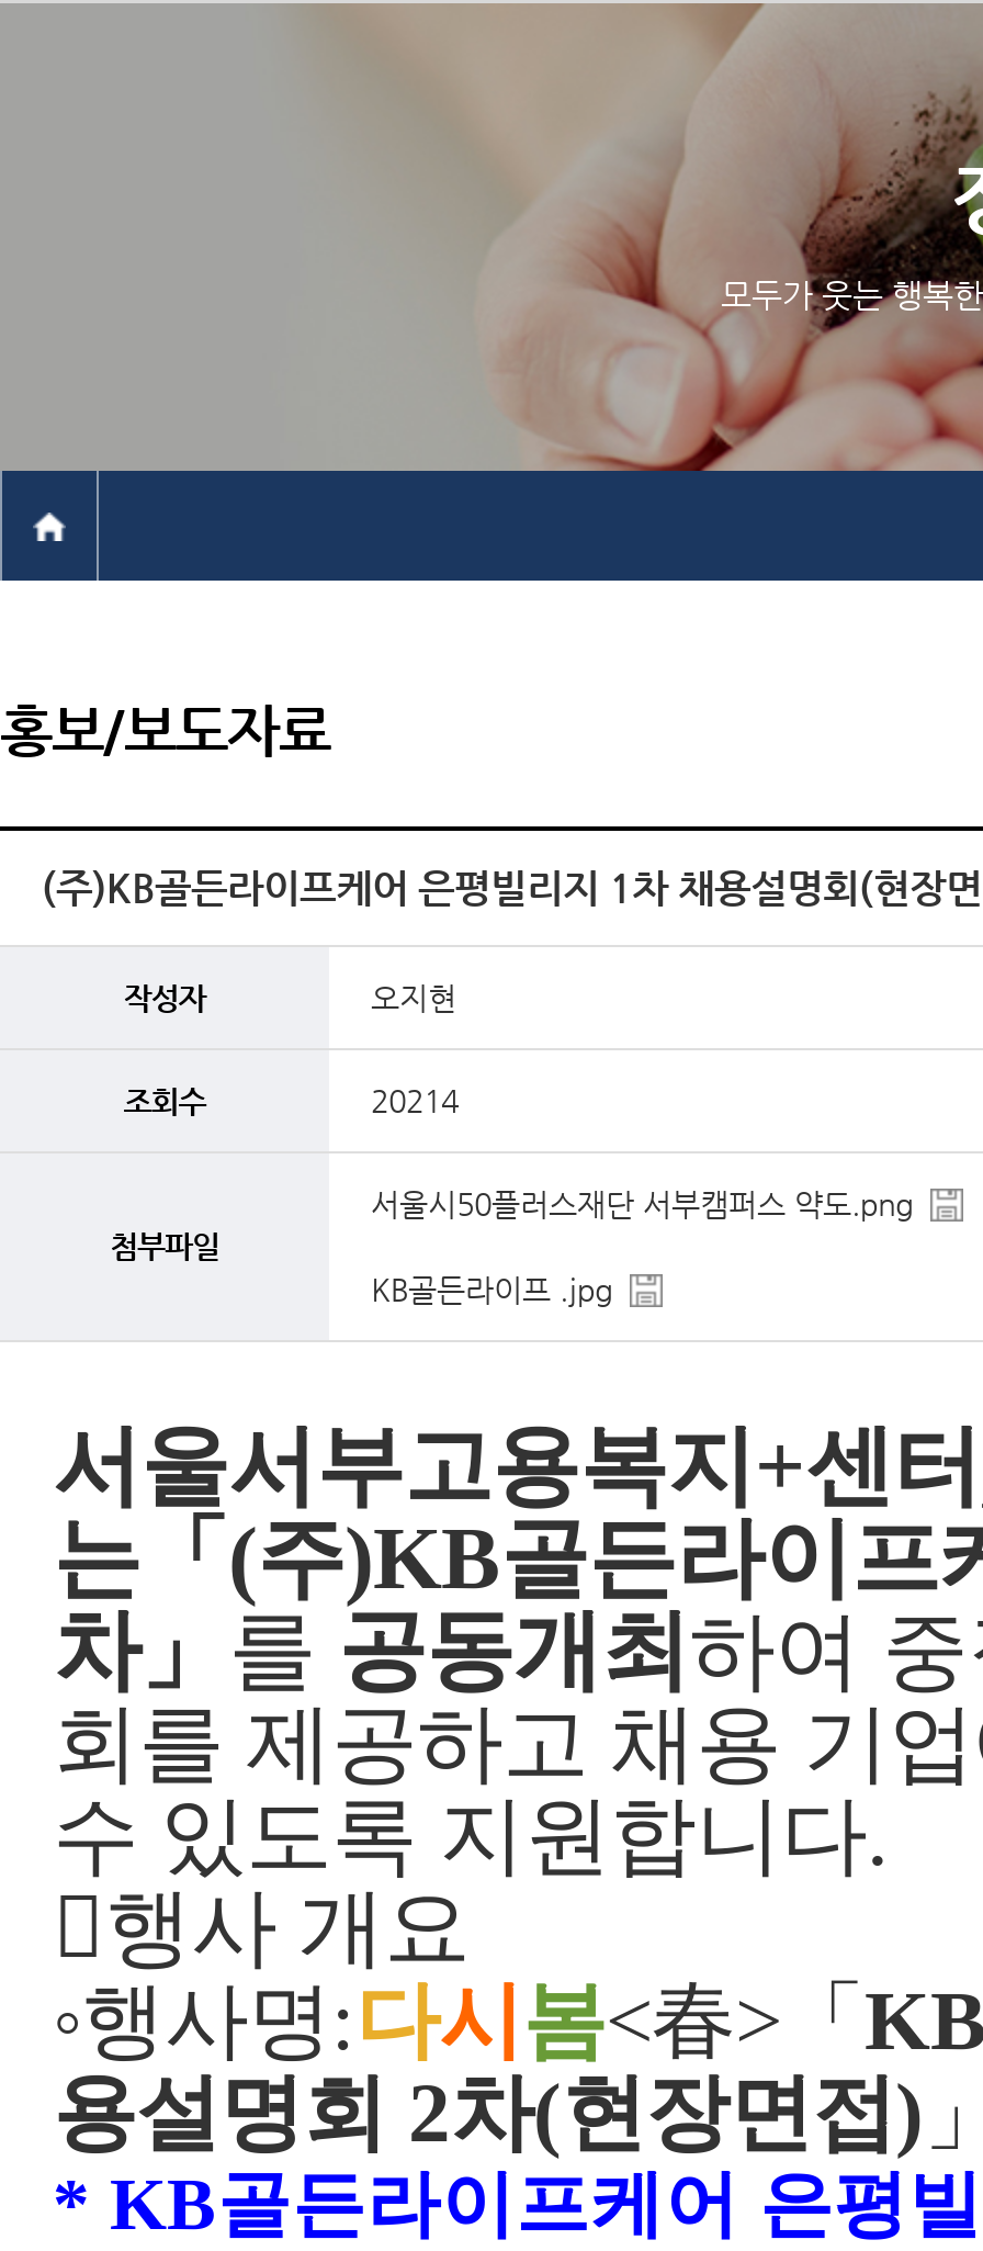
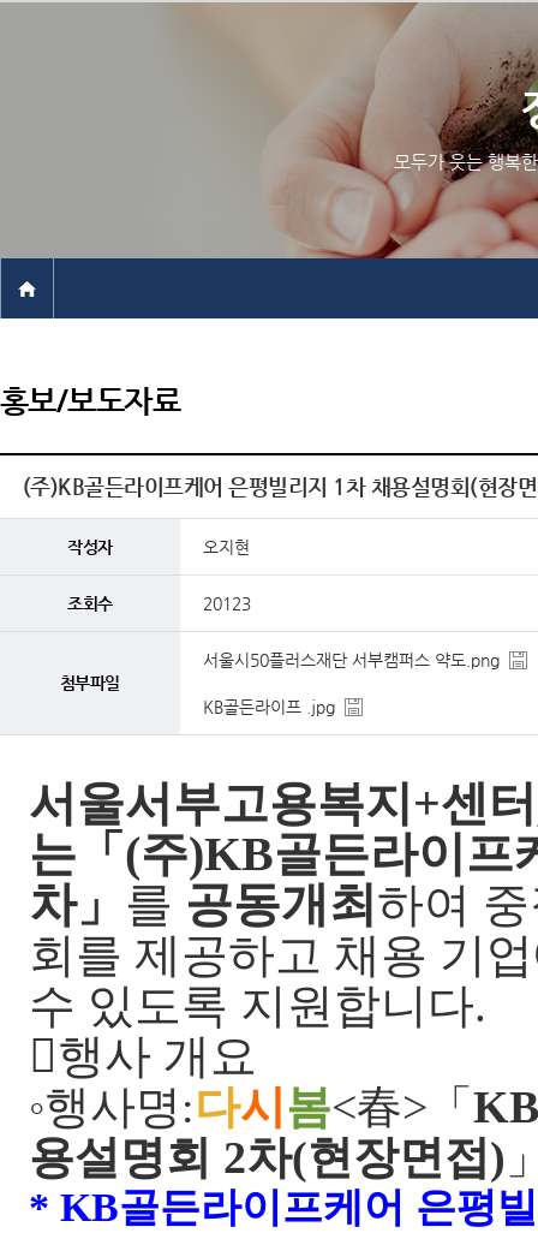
- 20214
+ 20123
